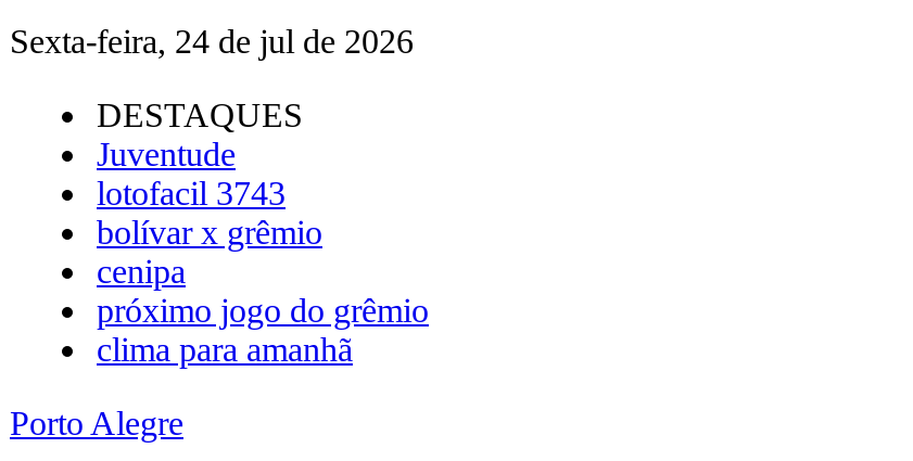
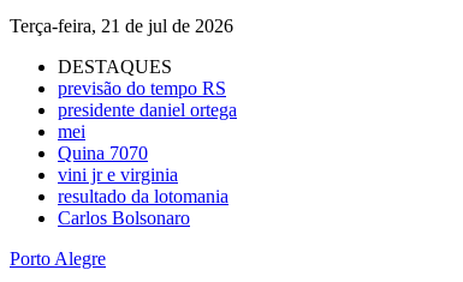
- Sexta-feira, 24 de jul de 2026
+ Terça-feira, 21 de jul de 2026

- Juventude
- lotofacil 3743
- bolívar x grêmio
- cenipa
- próximo jogo do grêmio
- clima para amanhã
+ previsão do tempo RS
+ presidente daniel ortega
+ mei
+ Quina 7070
+ vini jr e virginia
+ resultado da lotomania
+ Carlos Bolsonaro
